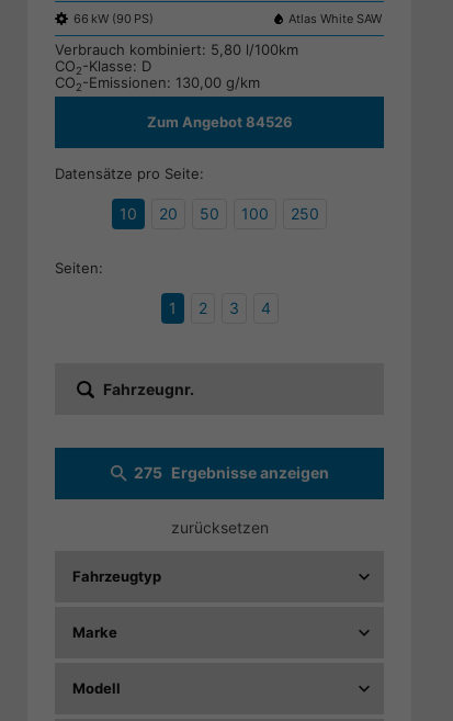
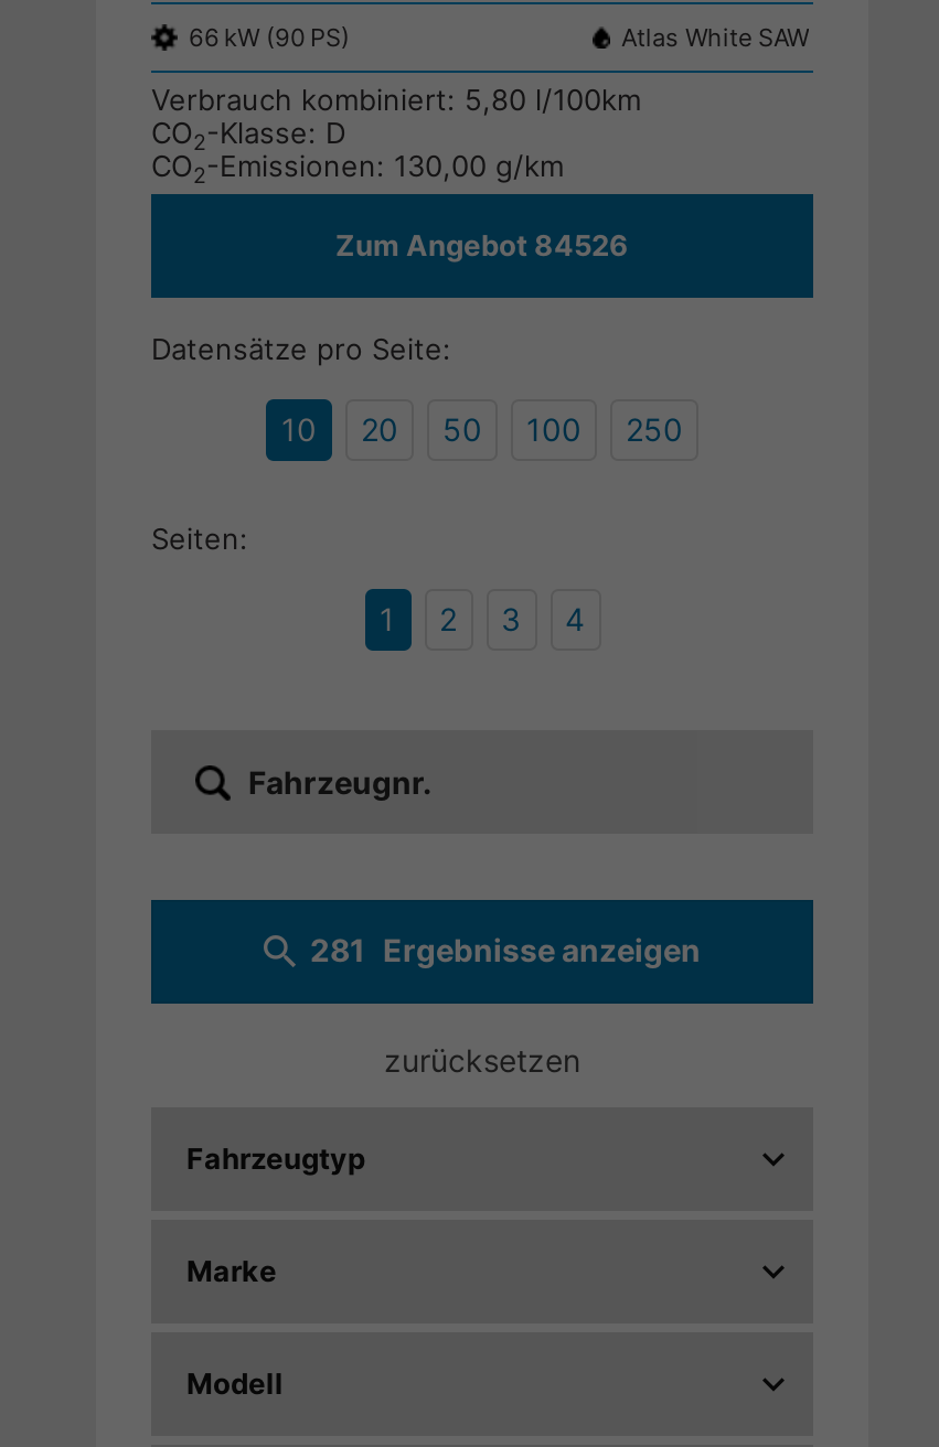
- 275 Ergebnisse anzeigen
+ 281 Ergebnisse anzeigen
